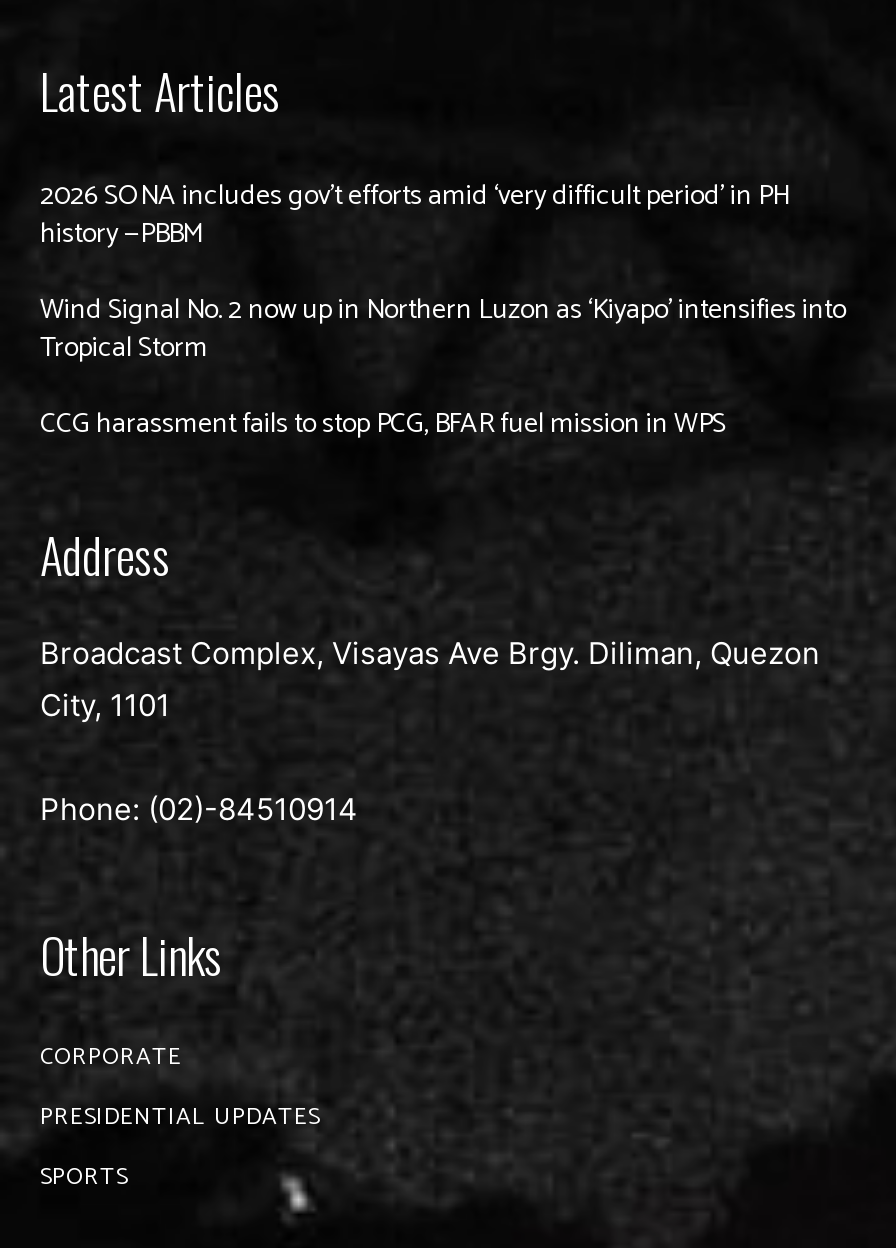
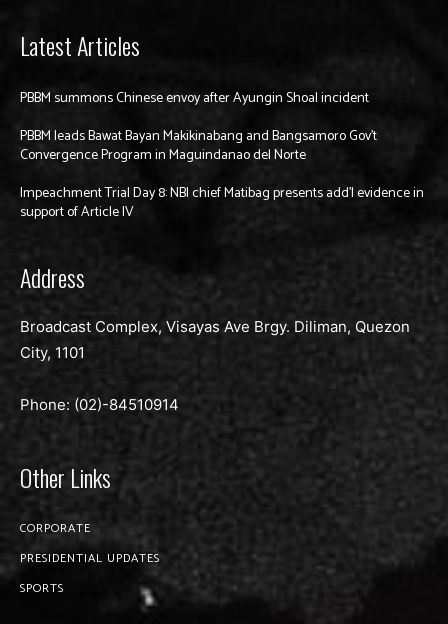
- 2026 SONA includes gov’t efforts amid ‘very difficult period’ in PH
- history —PBBM
+ PBBM summons Chinese envoy after Ayungin Shoal incident

- Wind Signal No. 2 now up in Northern Luzon as ‘Kiyapo’ intensifies into
- Tropical Storm
+ PBBM leads Bawat Bayan Makikinabang and Bangsamoro Gov’t
+ Convergence Program in Maguindanao del Norte

- CCG harassment fails to stop PCG, BFAR fuel mission in WPS
+ Impeachment Trial Day 8: NBI chief Matibag presents add’l evidence in
+ support of Article IV
